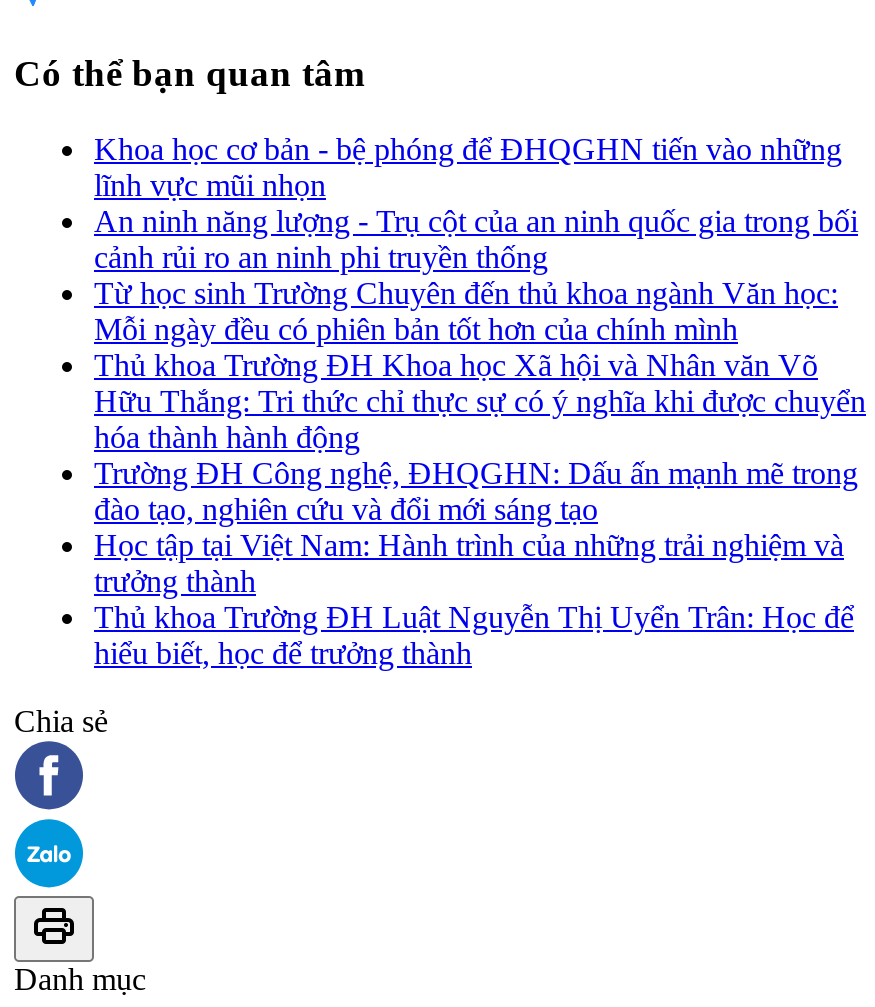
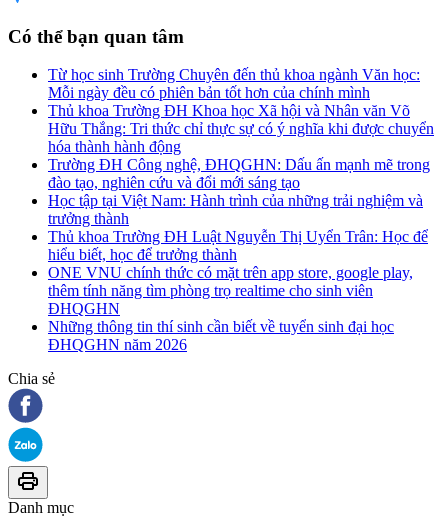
- Khoa học cơ bản - bệ phóng để ĐHQGHN tiến vào những
- lĩnh vực mũi nhọn
- An ninh năng lượng - Trụ cột của an ninh quốc gia trong bối
- cảnh rủi ro an ninh phi truyền thống

moved up: Từ học sinh Trường Chuyên đến thủ khoa ngành Văn học: | Mỗi ngày đều có phiên bản tốt hơn của chính mình | Thủ khoa Trường ĐH Khoa học Xã hội và Nhân văn Võ | ... | Thủ khoa Trường ĐH Luật Nguyễn Thị Uyển Trân: Học để | hiểu biết, học để trưởng thành

+ ONE VNU chính thức có mặt trên app store, google play,
+ thêm tính năng tìm phòng trọ realtime cho sinh viên
+ ĐHQGHN
+ Những thông tin thí sinh cần biết về tuyển sinh đại học
+ ĐHQGHN năm 2026
